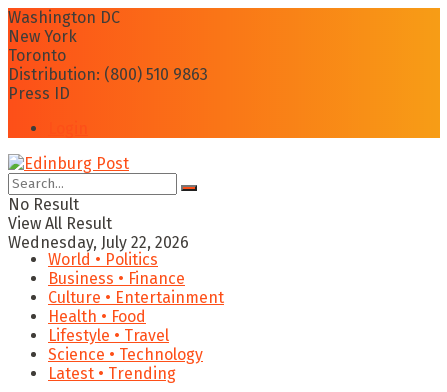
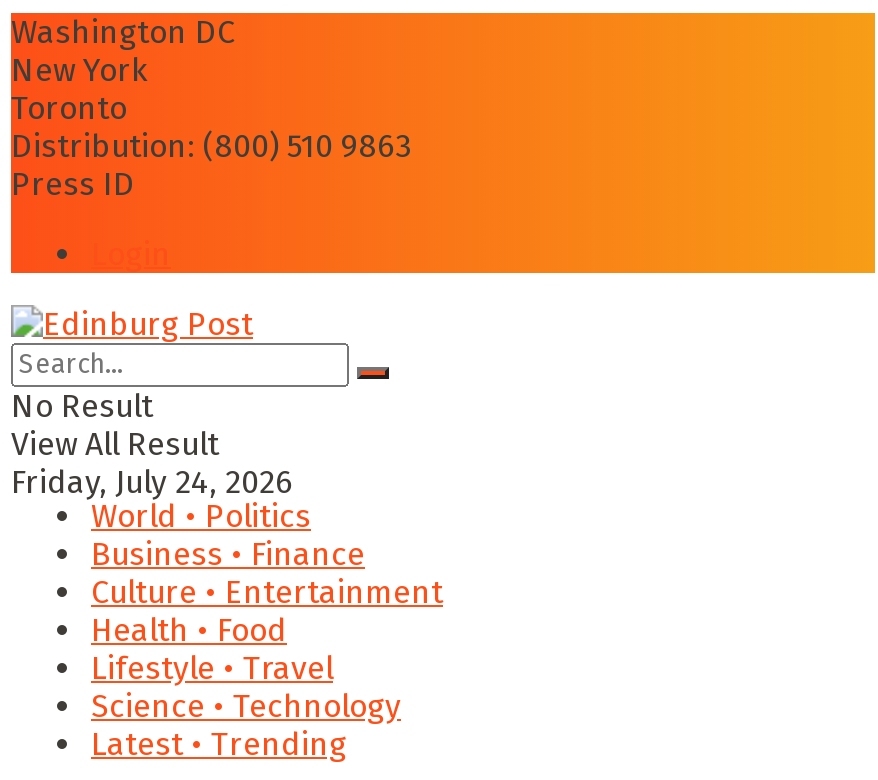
- Wednesday, July 22, 2026
+ Friday, July 24, 2026
